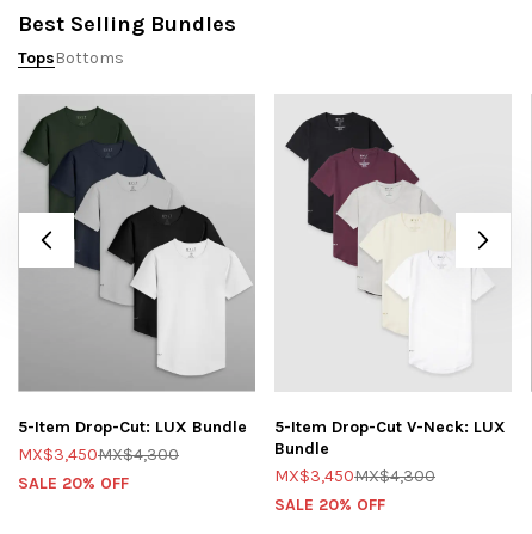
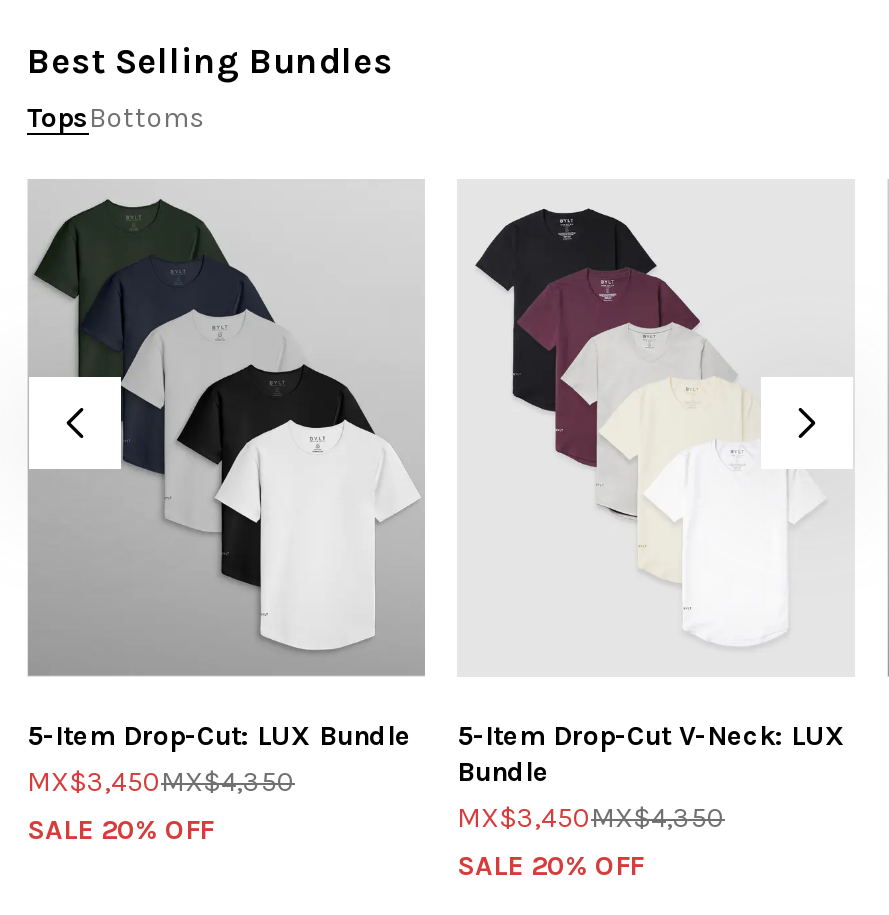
- MX$3,450MX$4,300
+ MX$3,450MX$4,350

- MX$3,450MX$4,300
+ MX$3,450MX$4,350
